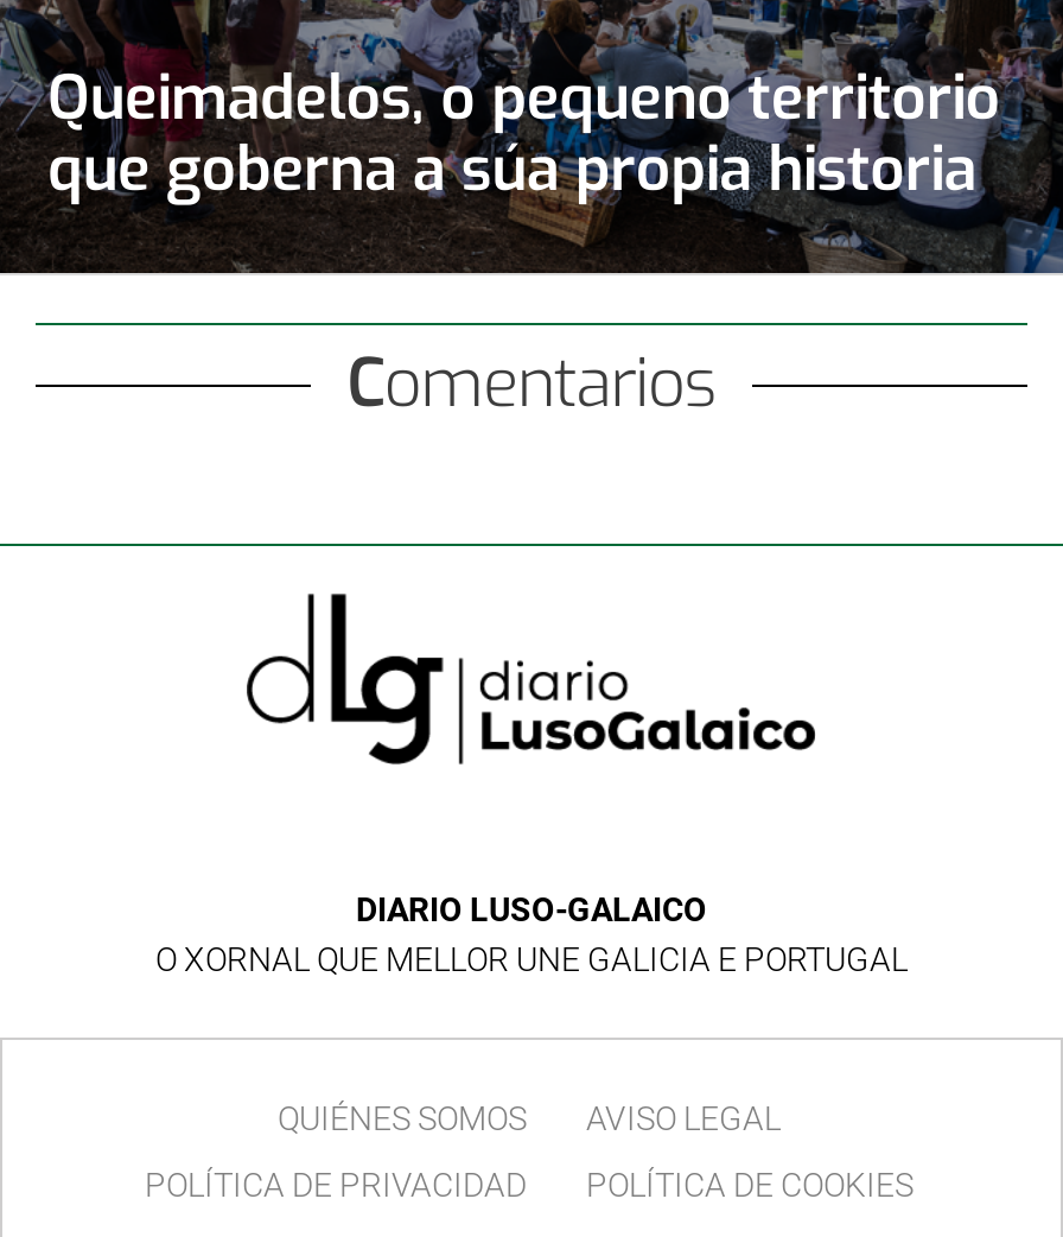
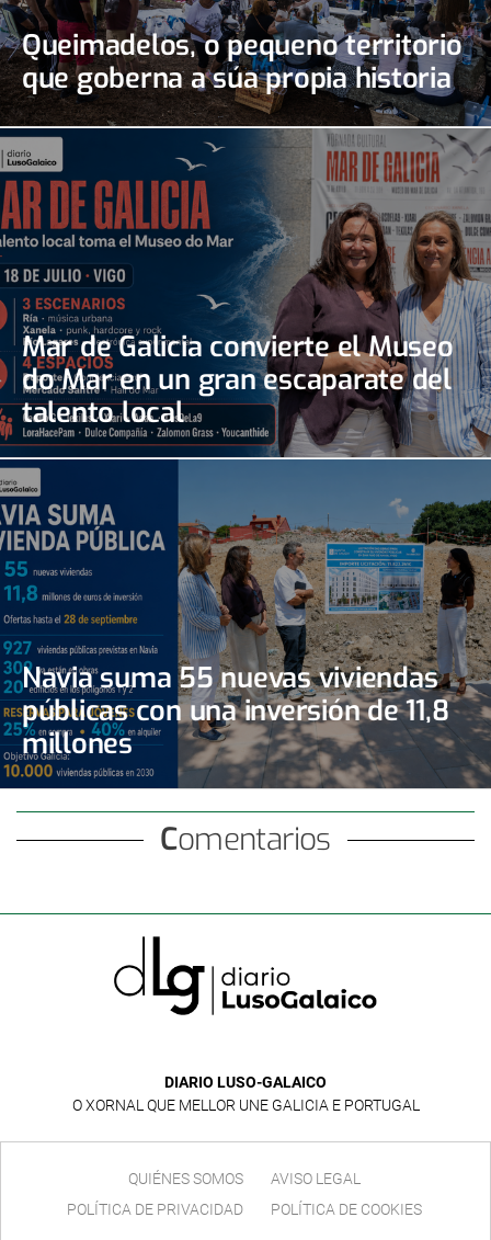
+ [image]
+ Mar de Galicia convierte el Museo
+ do Mar en un gran escaparate del
+ talento local

+ Navia suma 55 nuevas viviendas
+ públicas con una inversión de 11,8
+ millones
